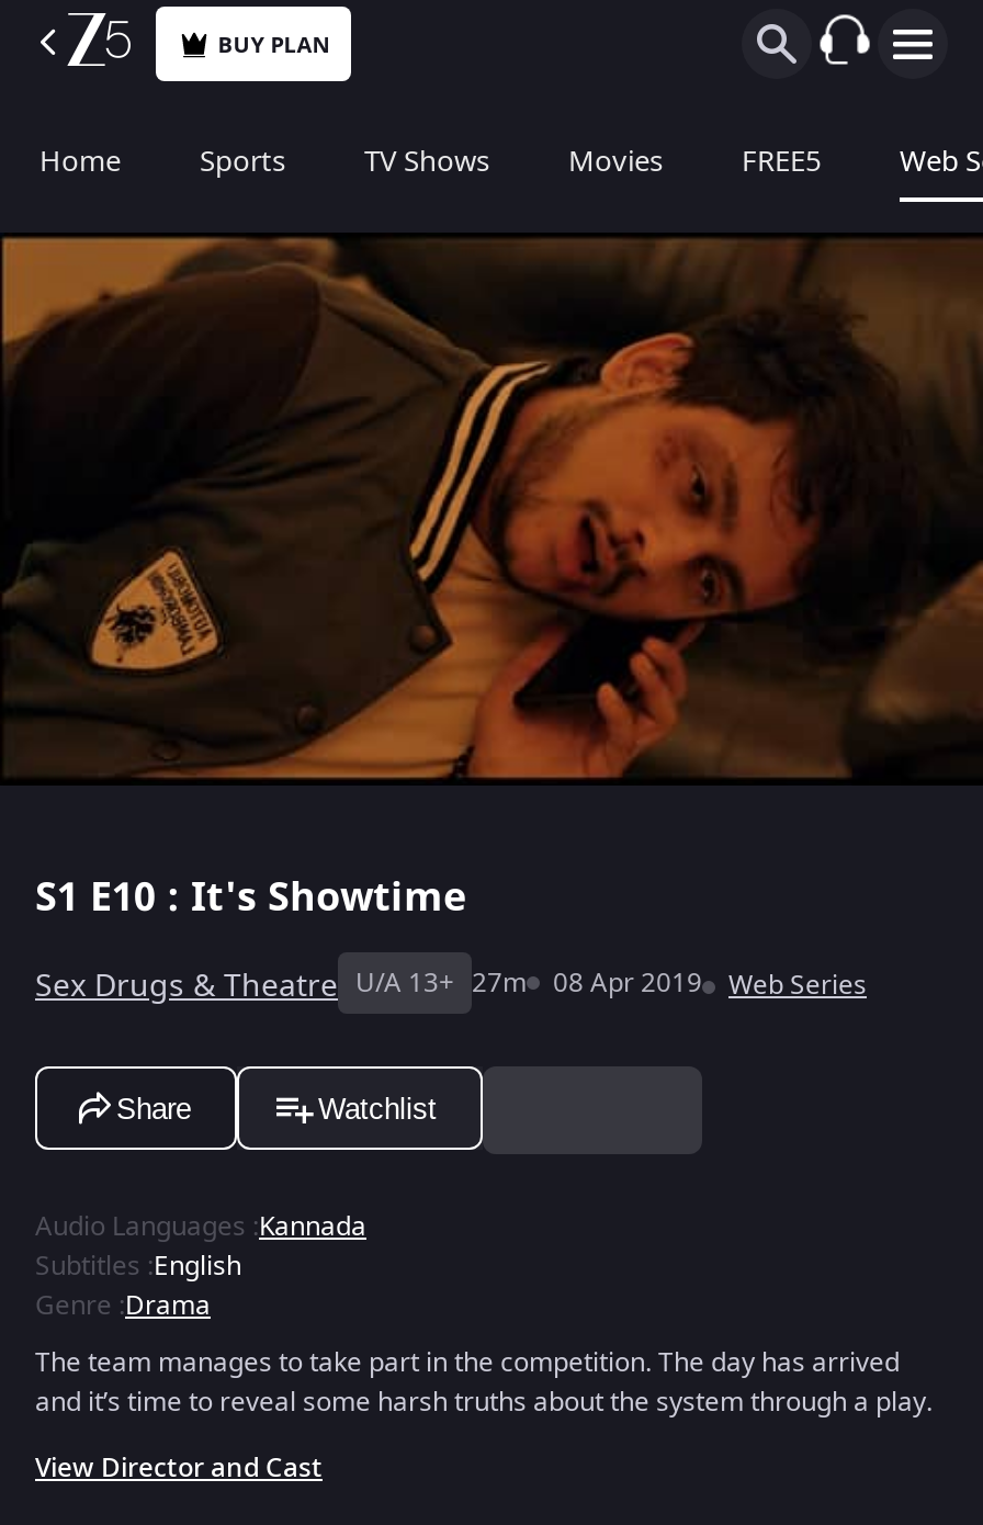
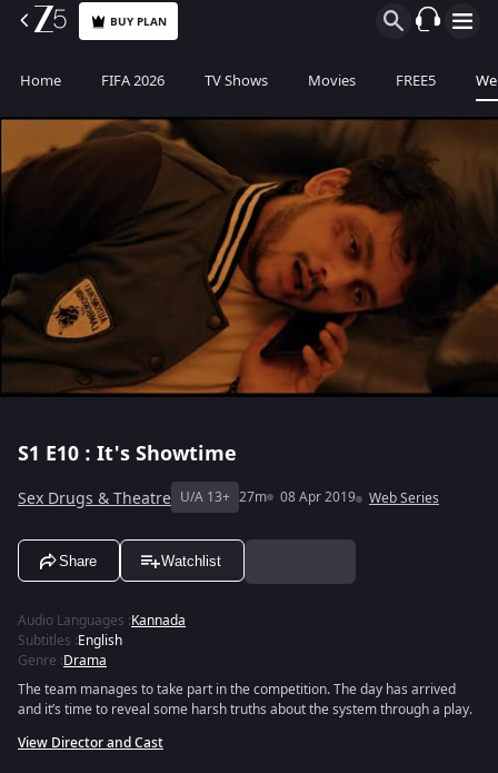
- Sports
+ FIFA 2026
